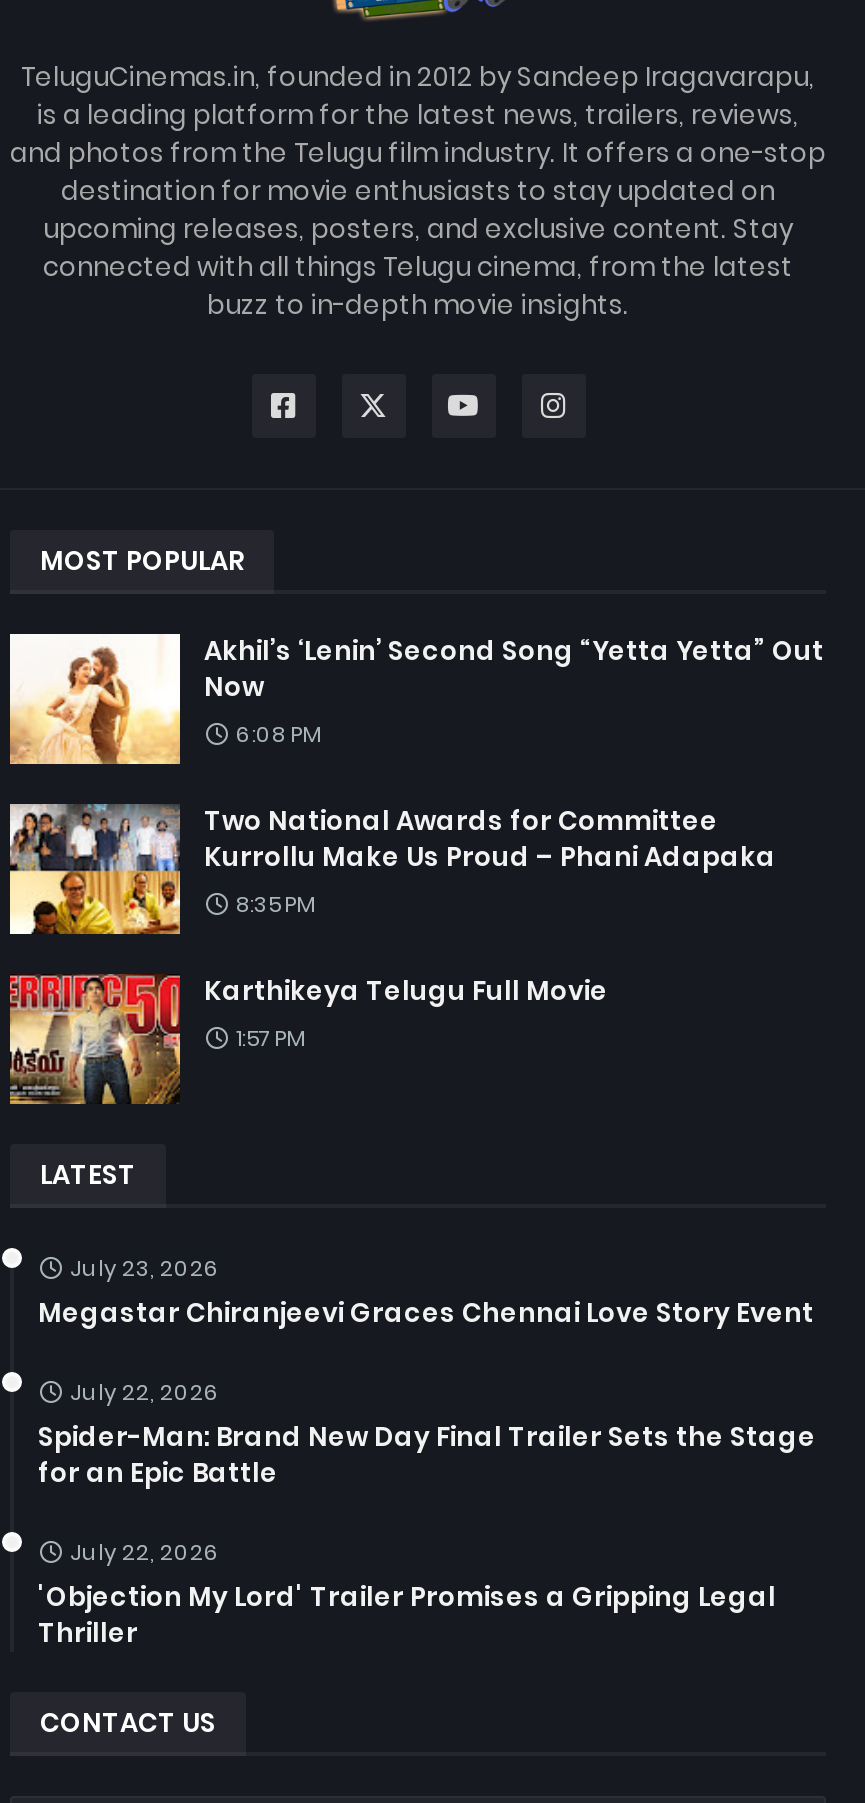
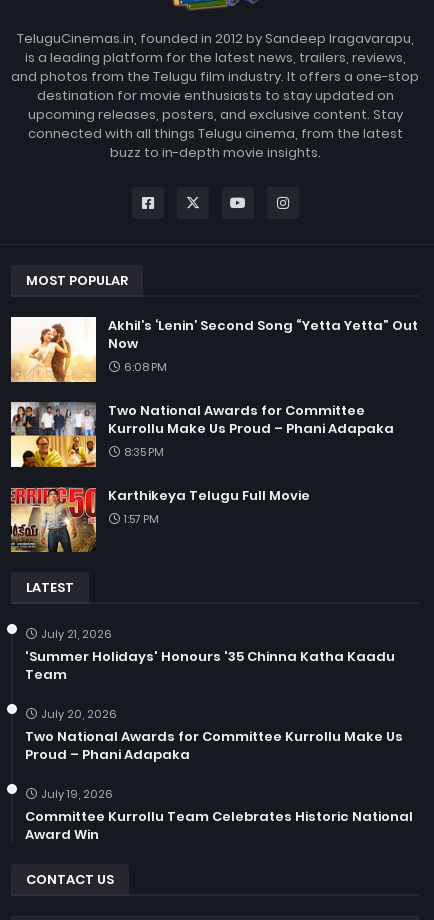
- July 23, 2026
- Megastar Chiranjeevi Graces Chennai Love Story Event
+ July 21, 2026
+ 'Summer Holidays' Honours '35 Chinna Katha Kaadu
+ Team

- July 22, 2026
- Spider-Man: Brand New Day Final Trailer Sets the Stage
- for an Epic Battle
+ July 20, 2026
+ Two National Awards for Committee Kurrollu Make Us
+ Proud – Phani Adapaka

- July 22, 2026
- 'Objection My Lord' Trailer Promises a Gripping Legal
- Thriller
+ July 19, 2026
+ Committee Kurrollu Team Celebrates Historic National
+ Award Win
